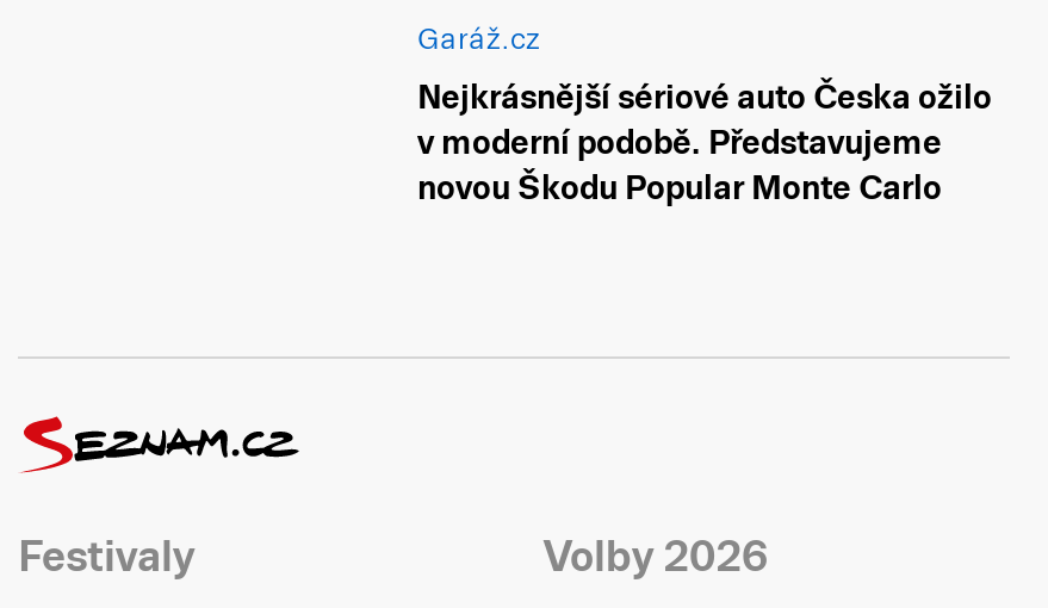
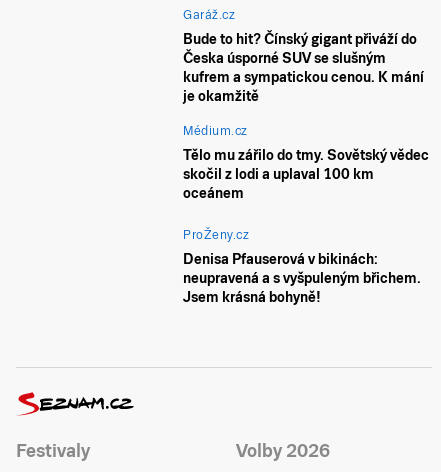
- Nejkrásnější sériové auto Česka ožilo
- v moderní podobě. Představujeme
- novou Škodu Popular Monte Carlo
+ Bude to hit? Čínský gigant přiváží do
+ Česka úsporné SUV se slušným
+ kufrem a sympatickou cenou. K mání
+ je okamžitě
+ Médium.cz
+ Tělo mu zářilo do tmy. Sovětský vědec
+ skočil z lodi a uplaval 100 km
+ oceánem
+ ProŽeny.cz
+ Denisa Pfauserová v bikinách:
+ neupravená a s vyšpuleným břichem.
+ Jsem krásná bohyně!
